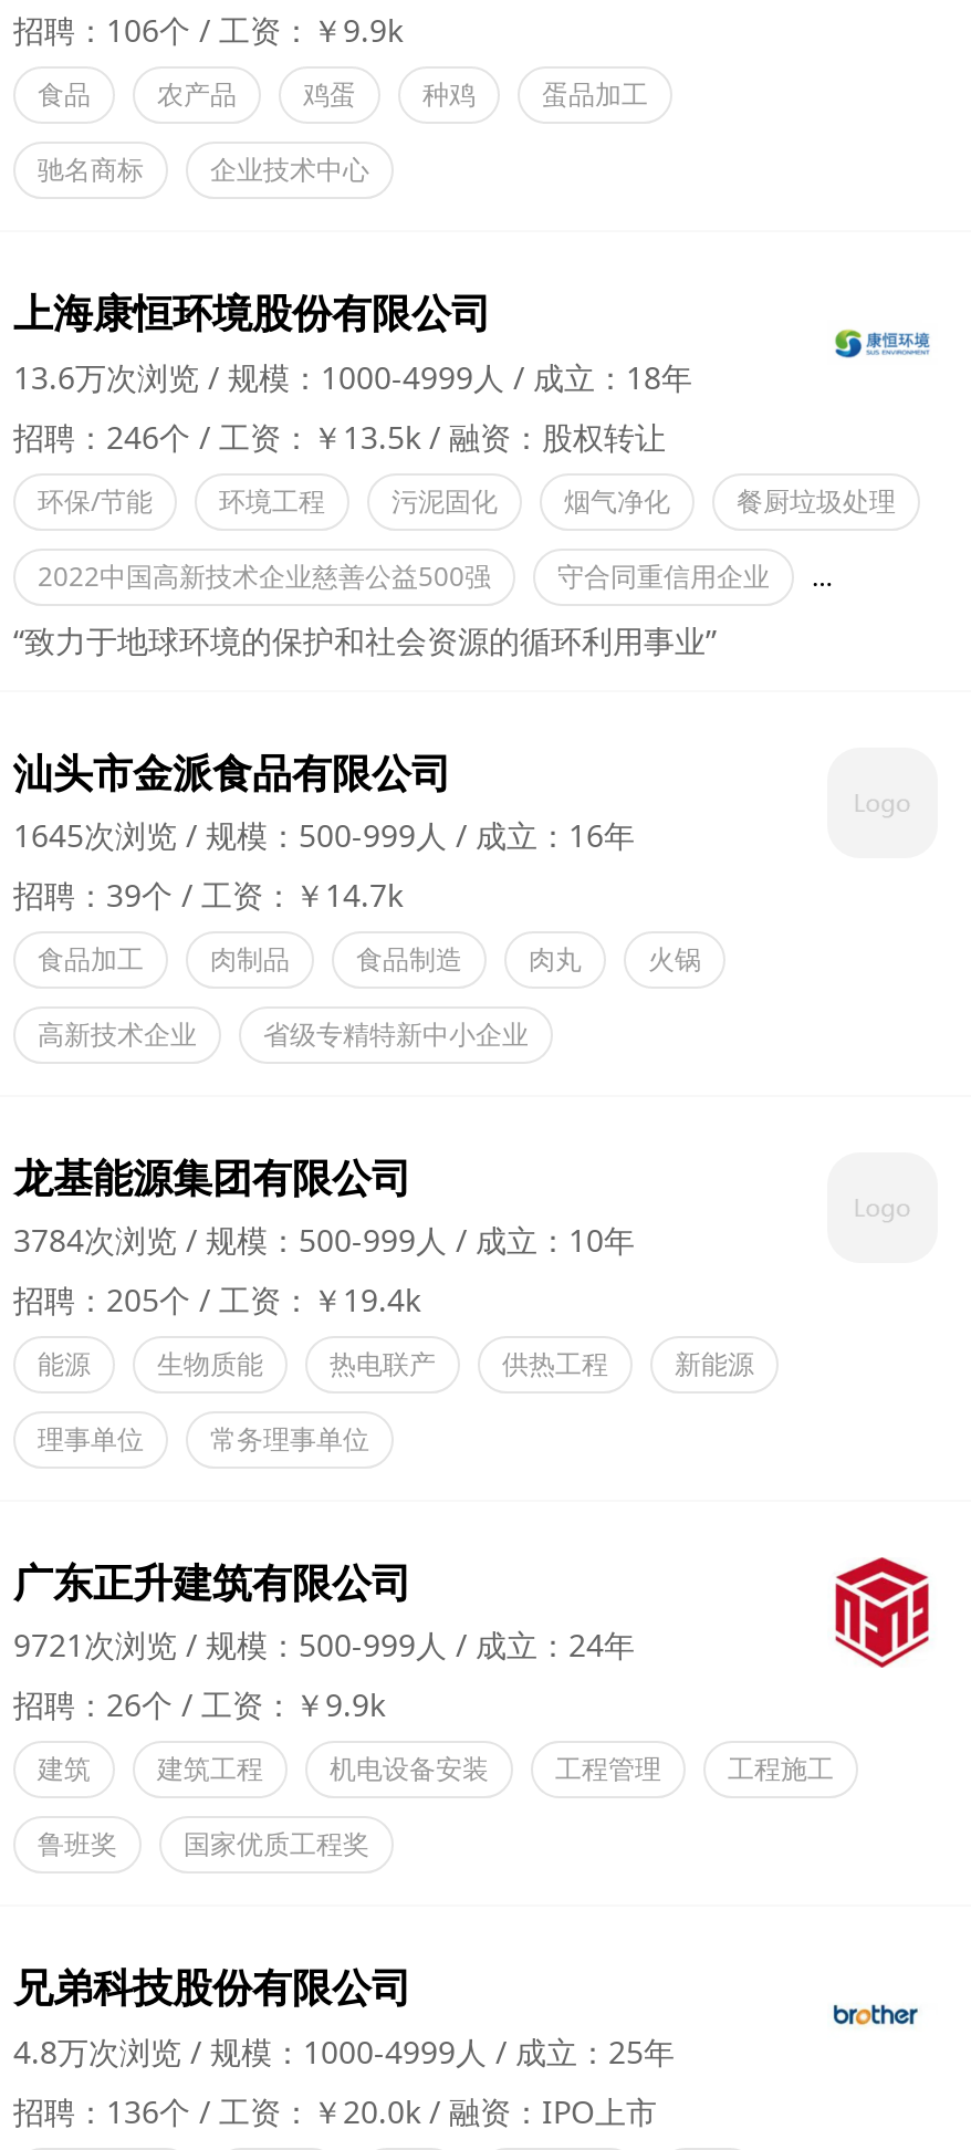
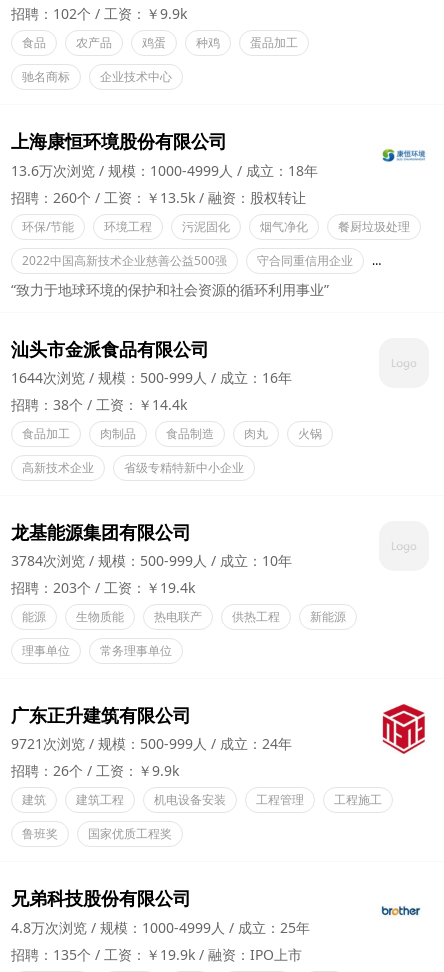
- 招聘：106个 工资：￥9.9k
+ 招聘：102个 工资：￥9.9k

- 招聘：246个 工资：￥13.5k 融资：股权转让
+ 招聘：260个 工资：￥13.5k 融资：股权转让

- 1645次浏览 规模：500-999人 成立：16年
+ 1644次浏览 规模：500-999人 成立：16年

- 招聘：39个
+ 招聘：38个

- 工资：￥14.7k
+ 工资：￥14.4k

- 招聘：205个 工资：￥19.4k
+ 招聘：203个 工资：￥19.4k

- 招聘：136个
+ 招聘：135个

- 工资：￥20.0k
+ 工资：￥19.9k
